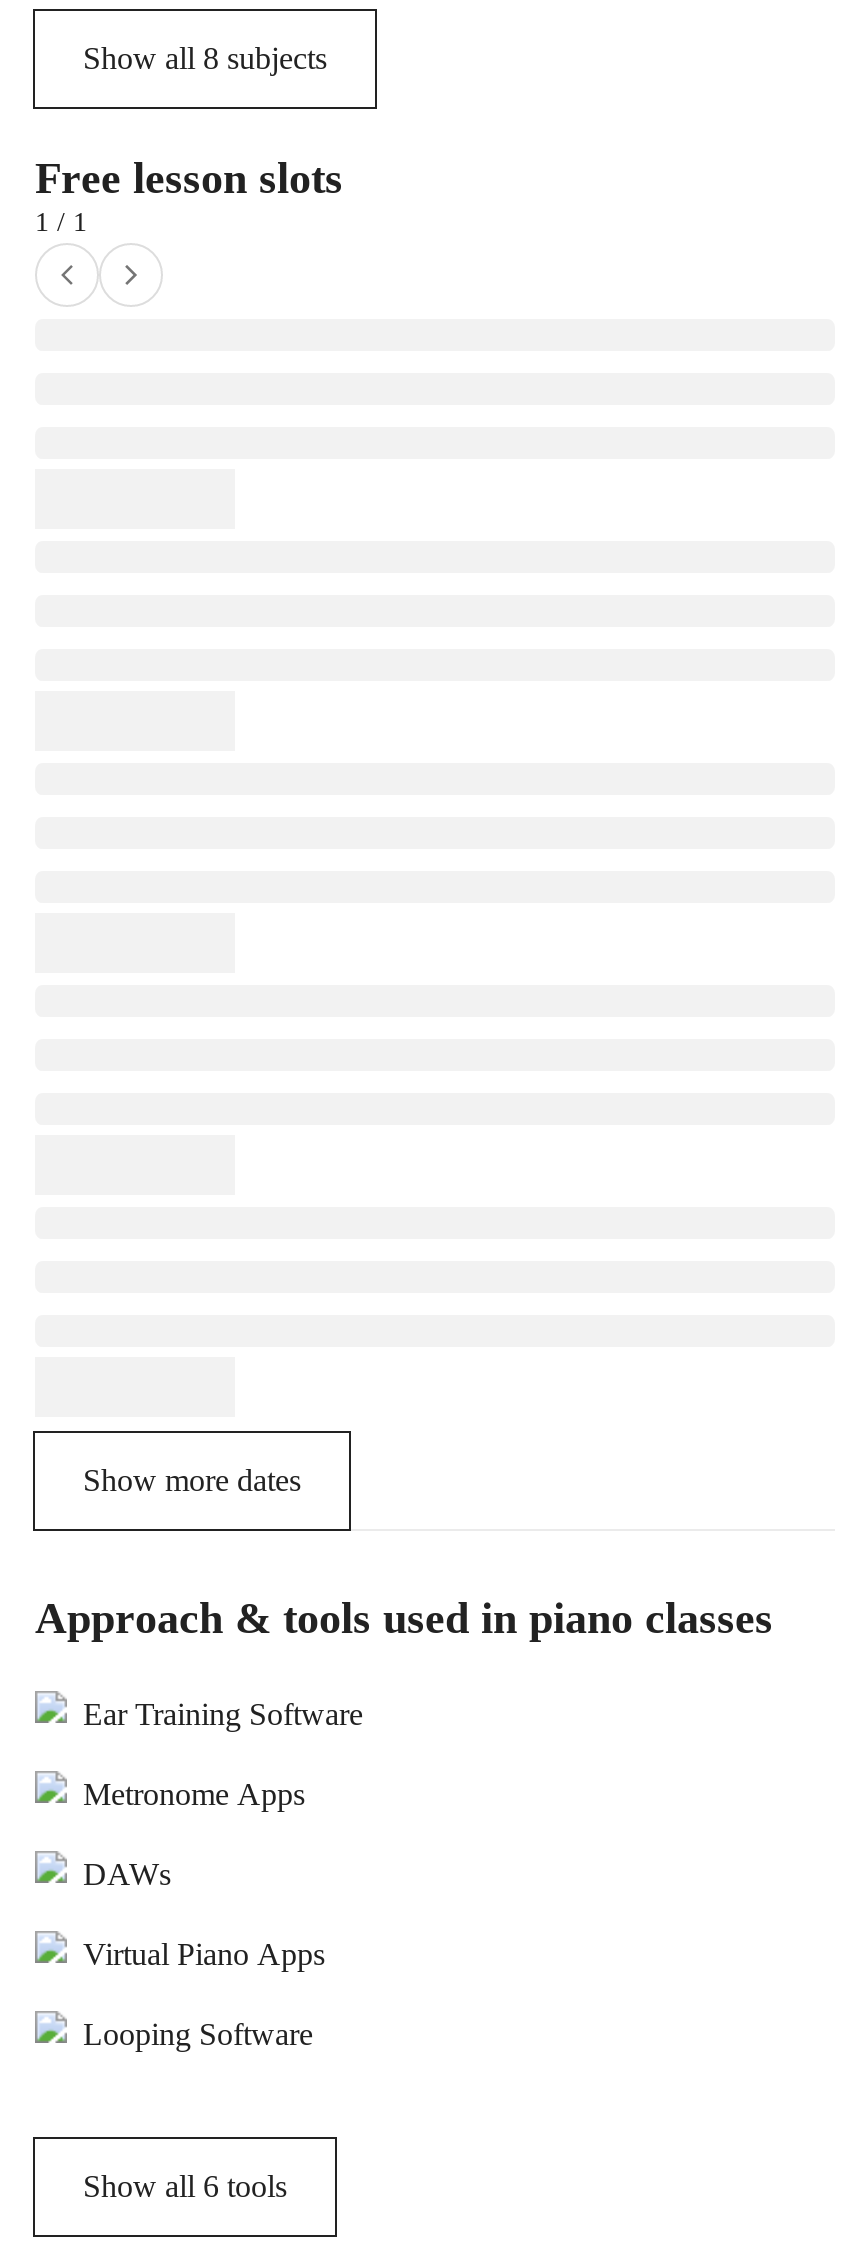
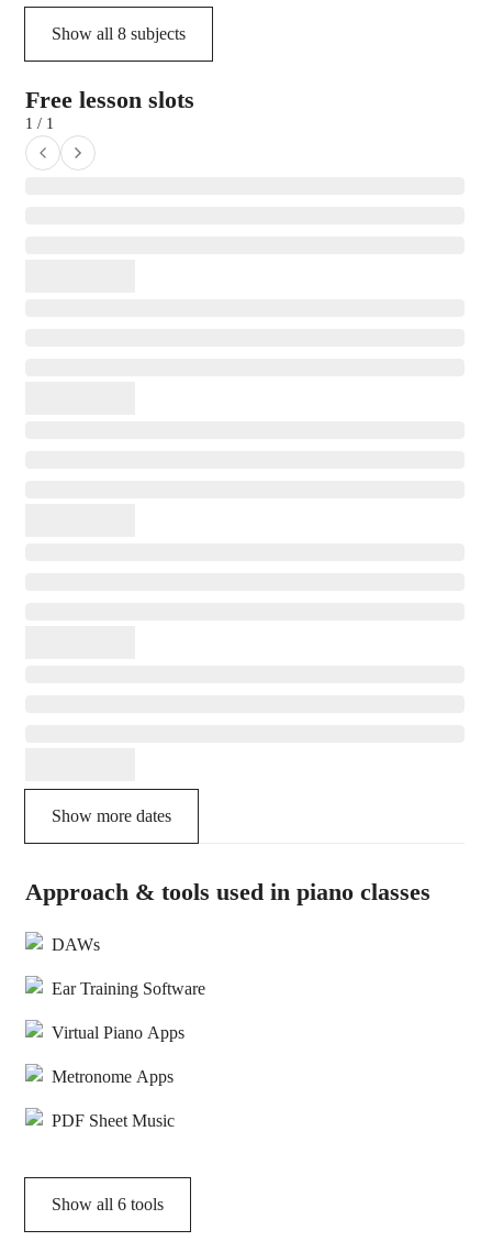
moved down: Ear Training Software

moved down: Metronome Apps

moved up: DAWs

moved up: Virtual Piano Apps

- Looping Software
+ PDF Sheet Music
